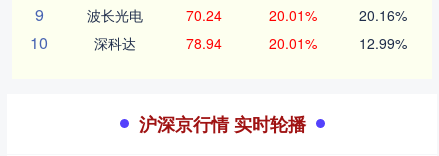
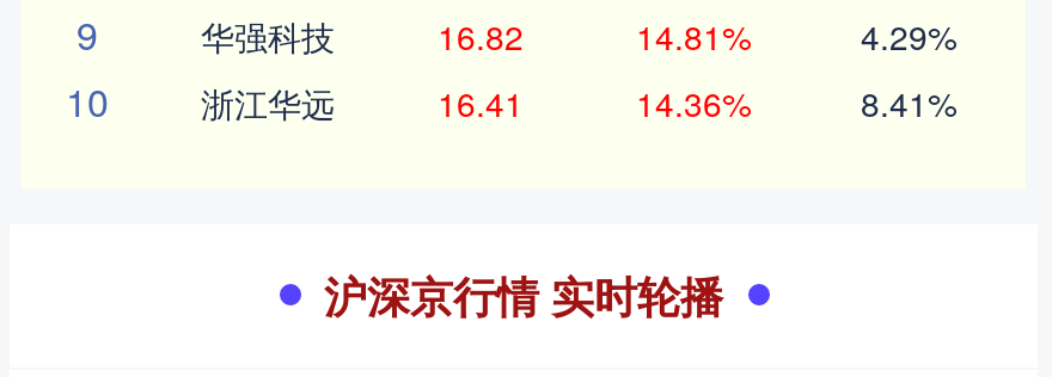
- 波长光电
- 70.24
- 20.01%
- 20.16%
+ 华强科技
+ 16.82
+ 14.81%
+ 4.29%

- 深科达
- 78.94
- 20.01%
- 12.99%
+ 浙江华远
+ 16.41
+ 14.36%
+ 8.41%
